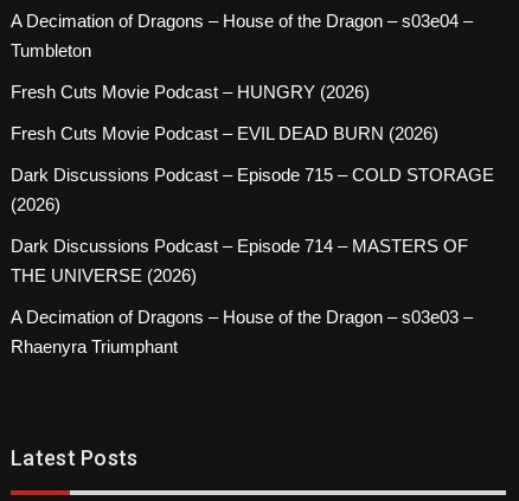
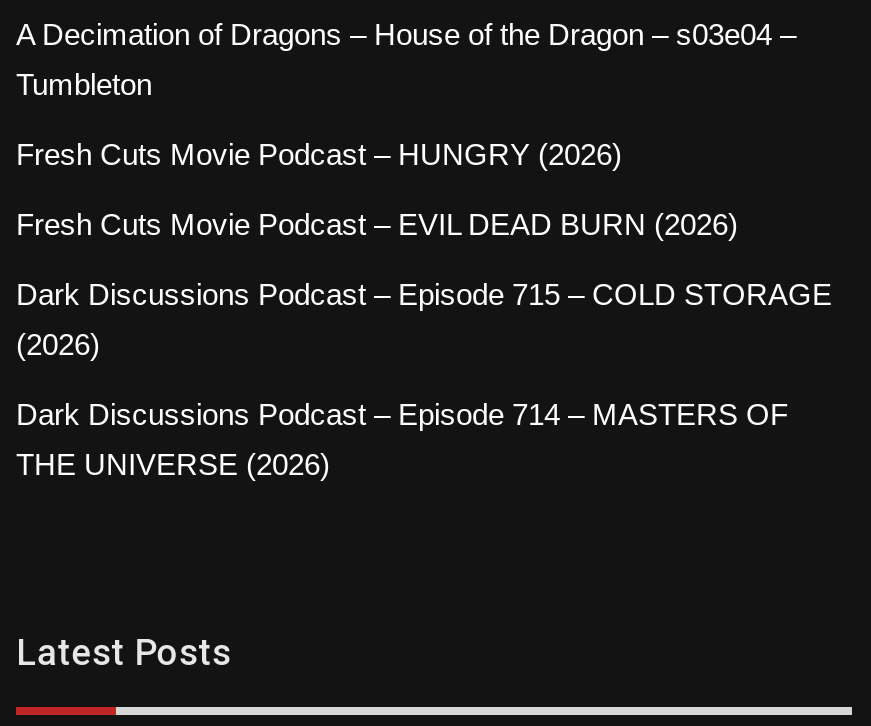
- A Decimation of Dragons – House of the Dragon – s03e03 –
- Rhaenyra Triumphant
